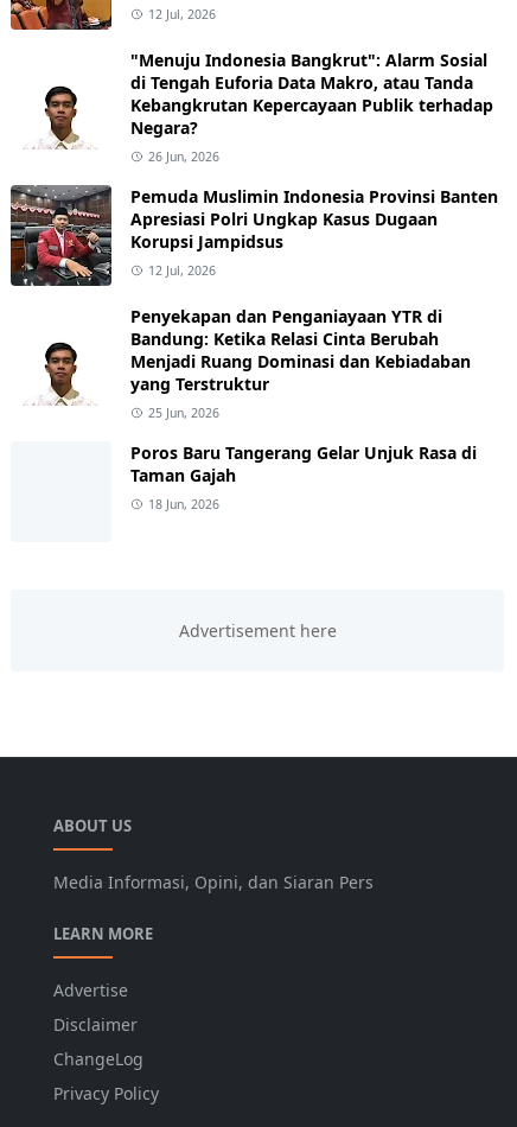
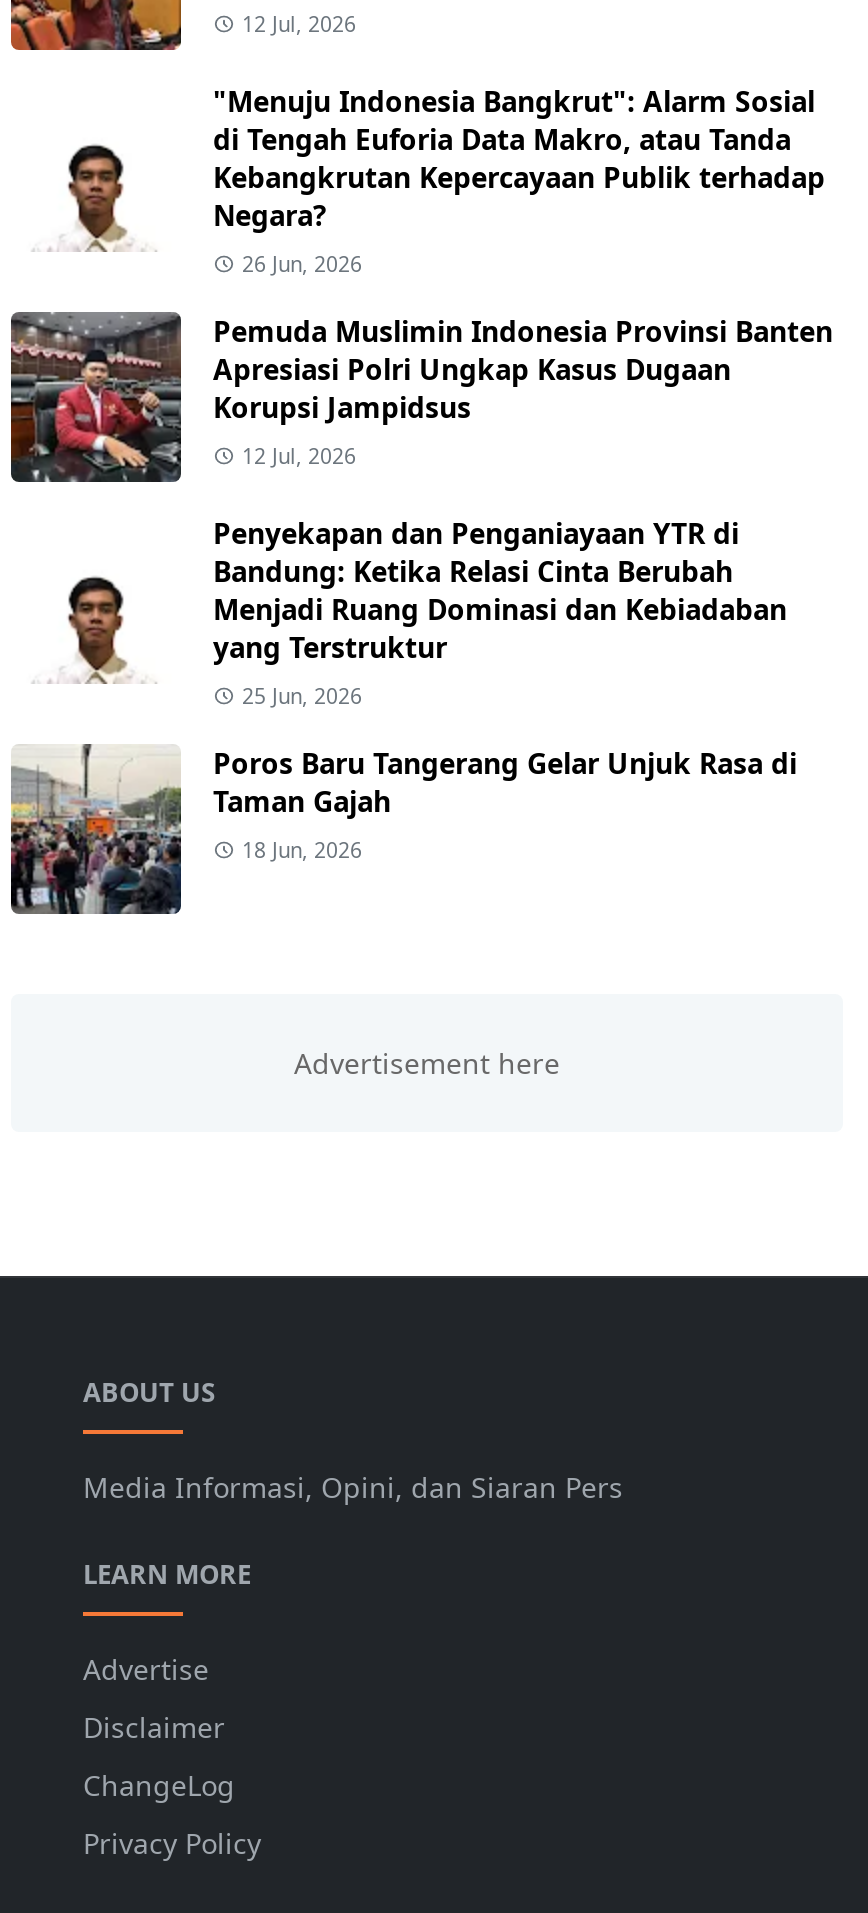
+ [image]
